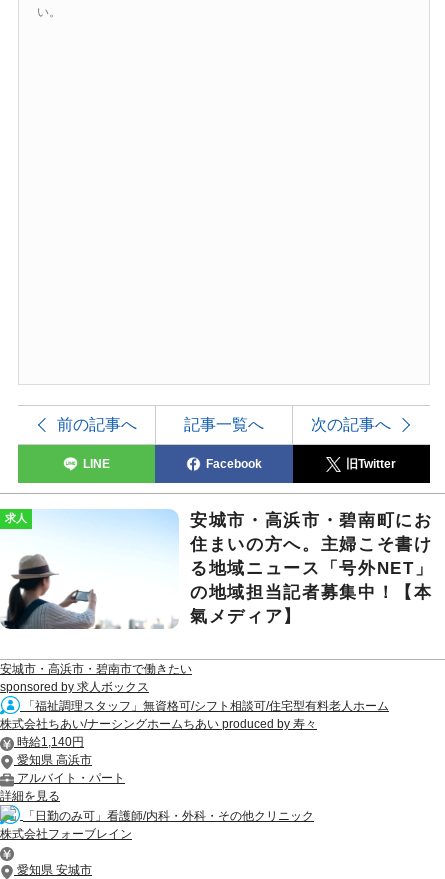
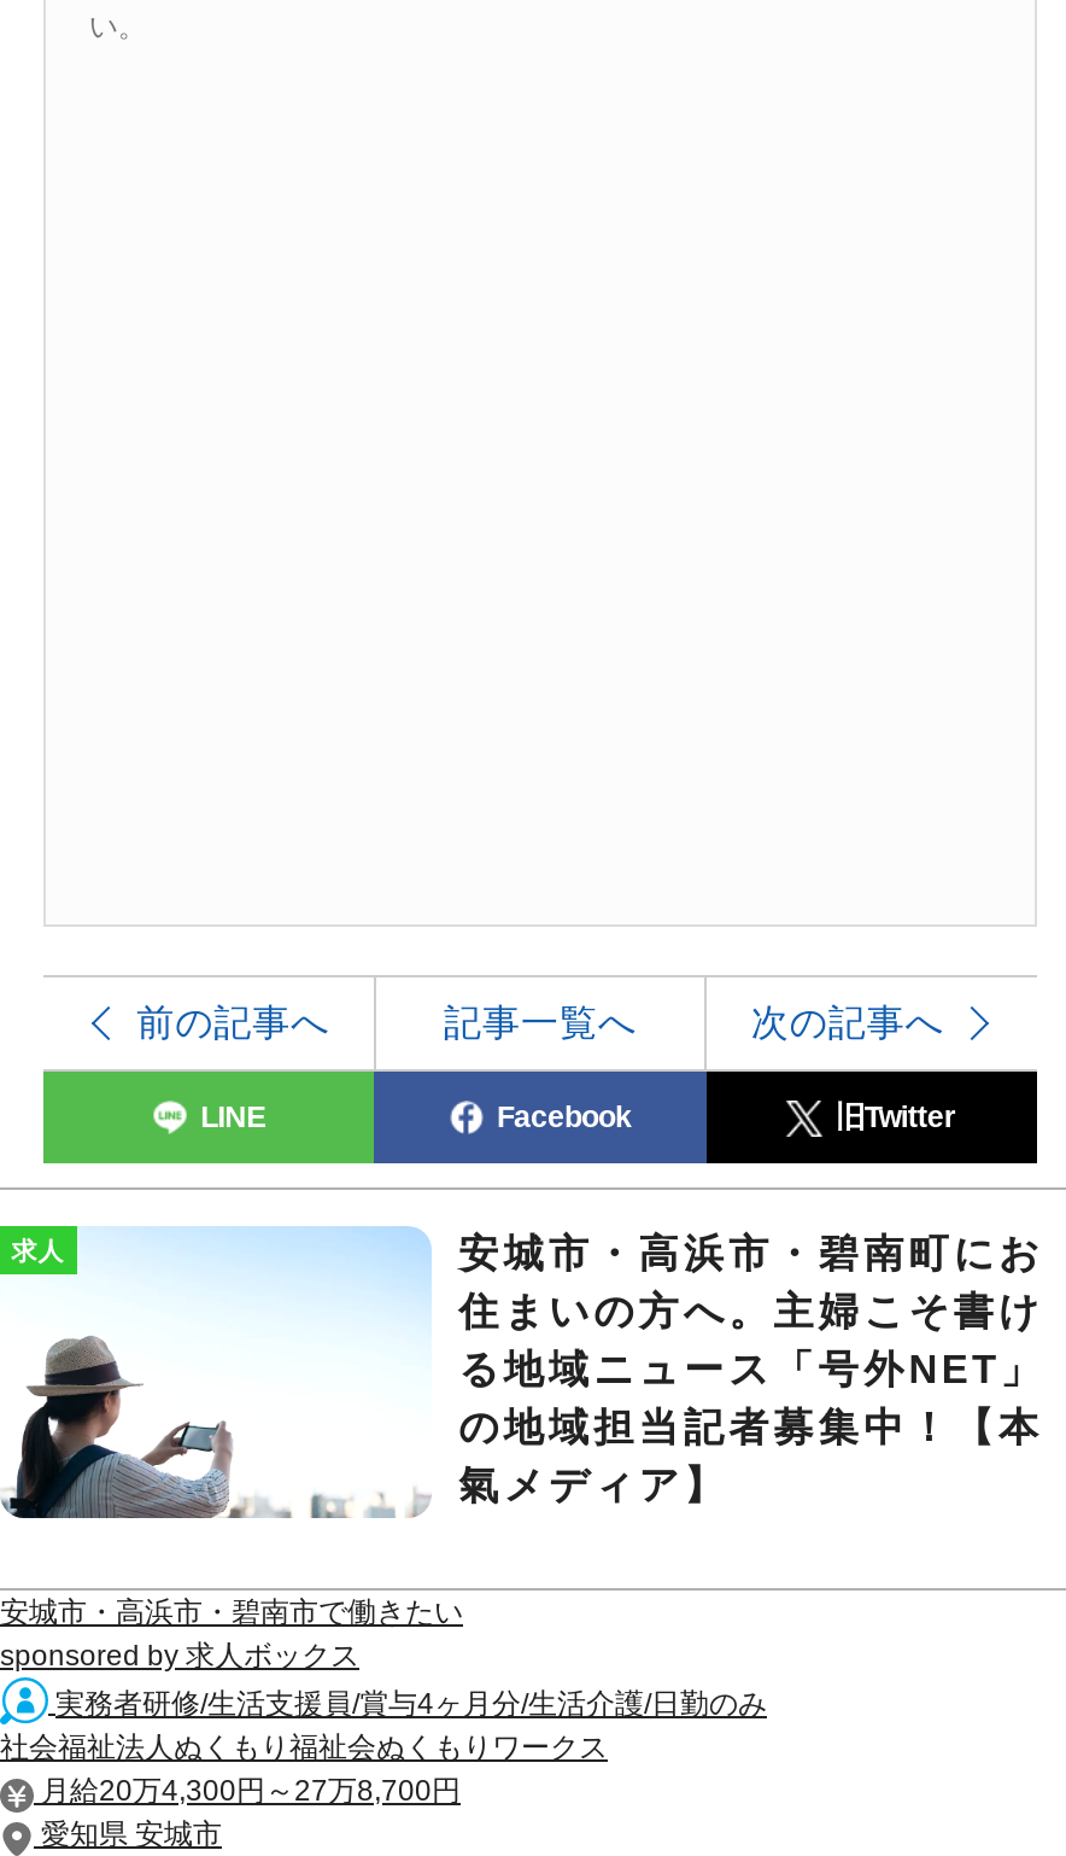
- 「福祉調理スタッフ」無資格可/シフト相談可/住宅型有料老人ホーム
- 株式会社ちあい/ナーシングホームちあい produced by 寿々
- 時給1,140円
- 愛知県 高浜市
- アルバイト・パート
- 詳細を見る
- 「日勤のみ可」看護師/内科・外科・その他クリニック
- 株式会社フォーブレイン
+ 実務者研修/生活支援員/賞与4ヶ月分/生活介護/日勤のみ
+ 社会福祉法人ぬくもり福祉会ぬくもりワークス
+ 月給20万4,300円～27万8,700円
